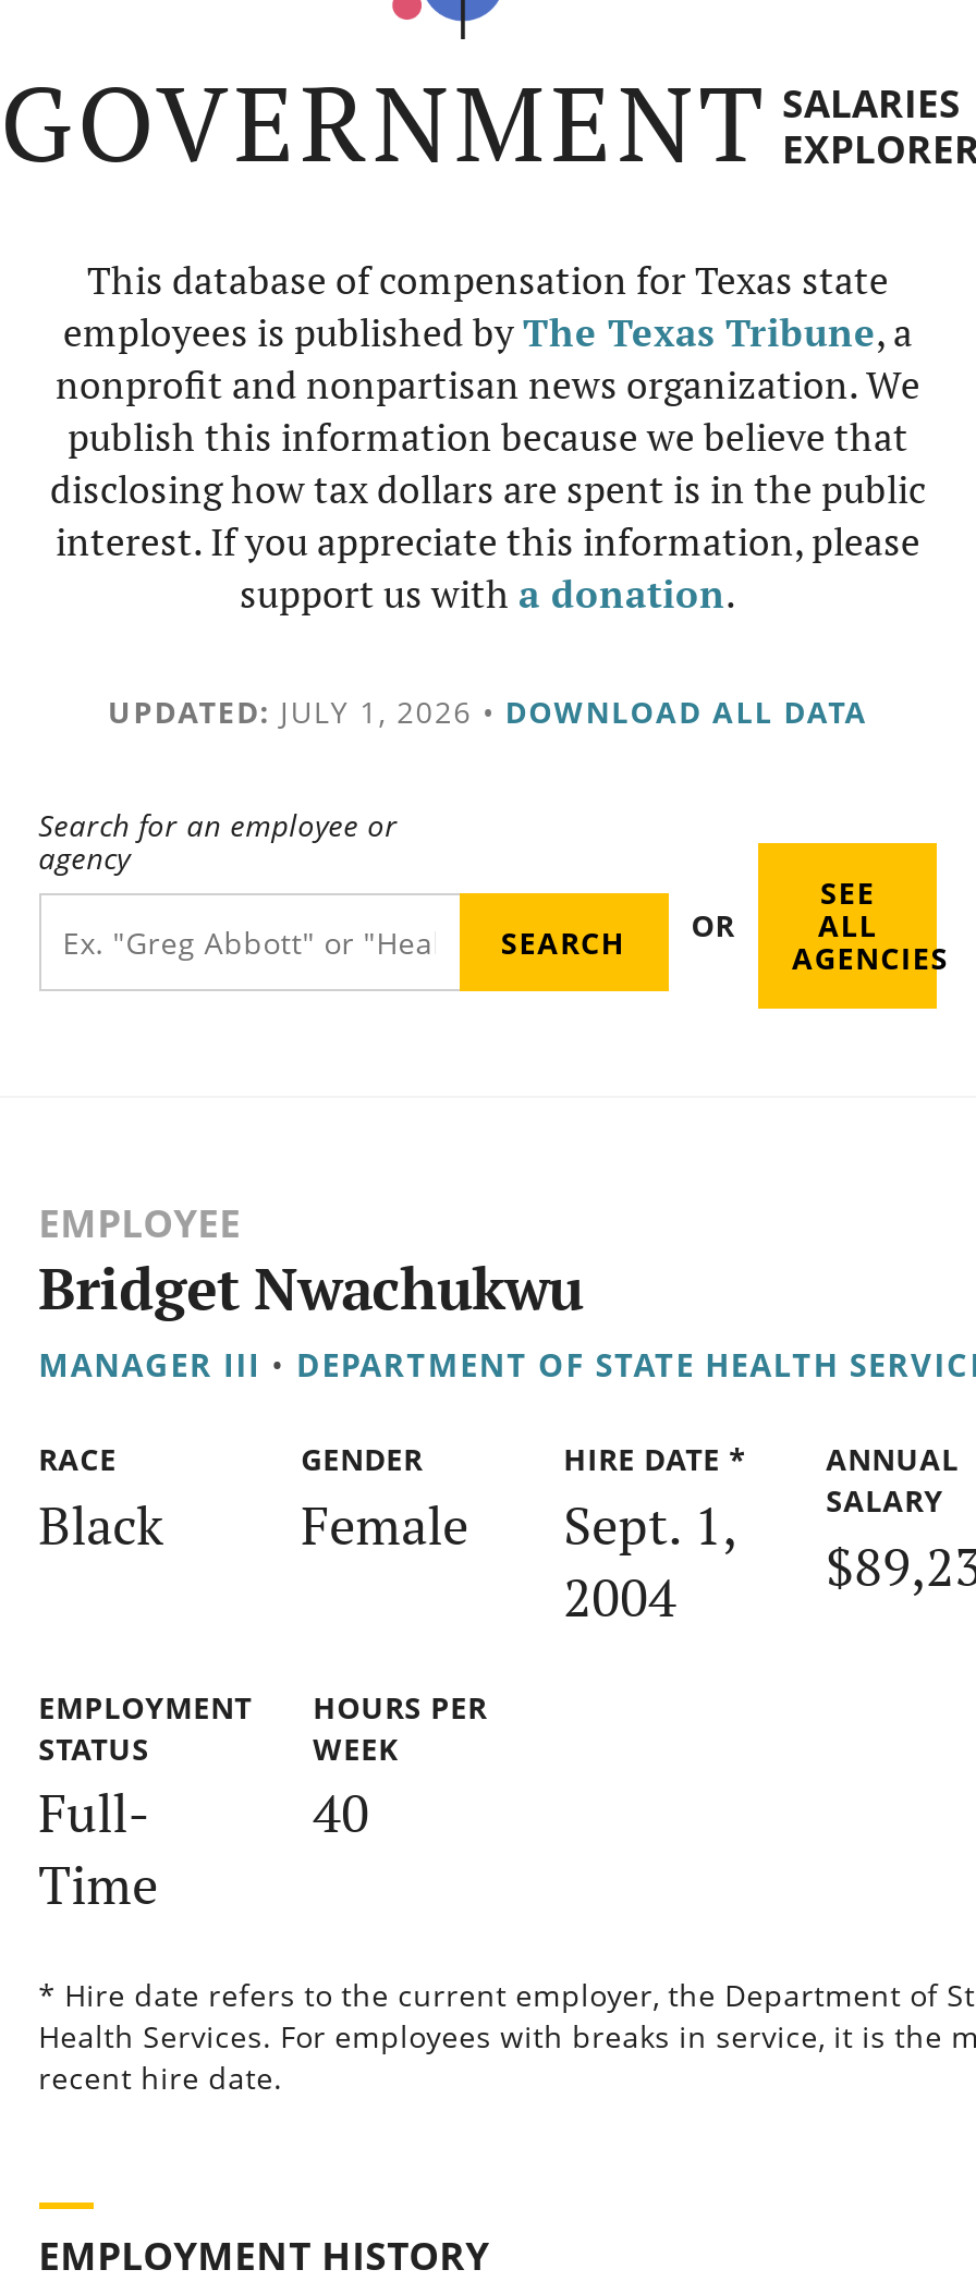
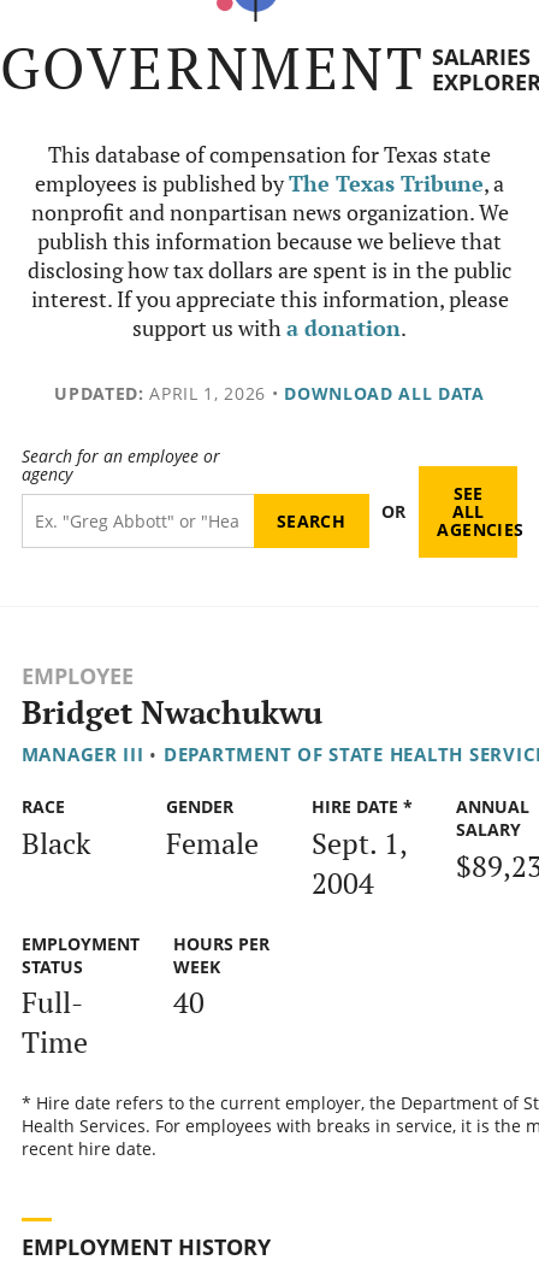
- UPDATED: JULY 1, 2026 • DOWNLOAD ALL DATA
+ UPDATED: APRIL 1, 2026 • DOWNLOAD ALL DATA
